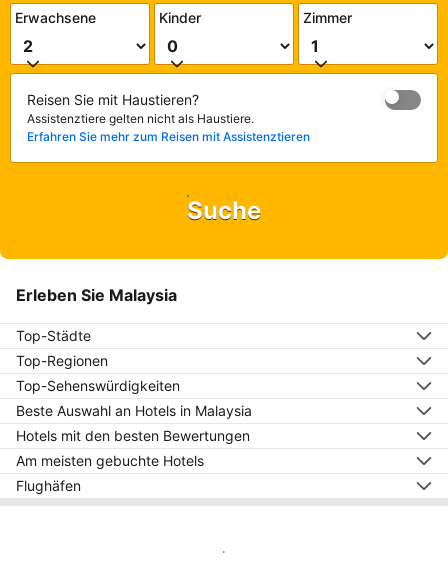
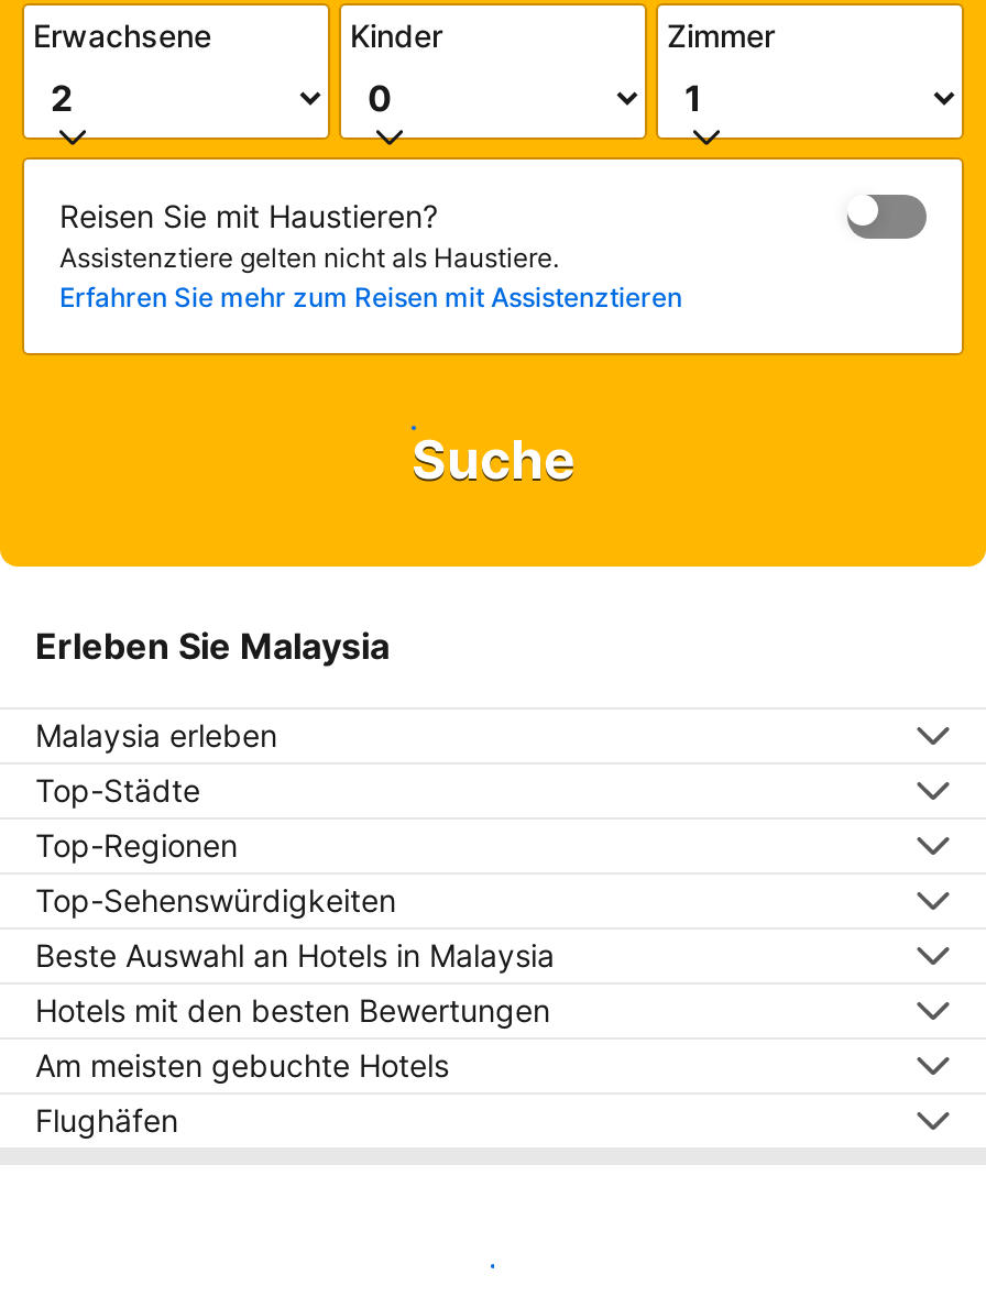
+ Malaysia erleben
